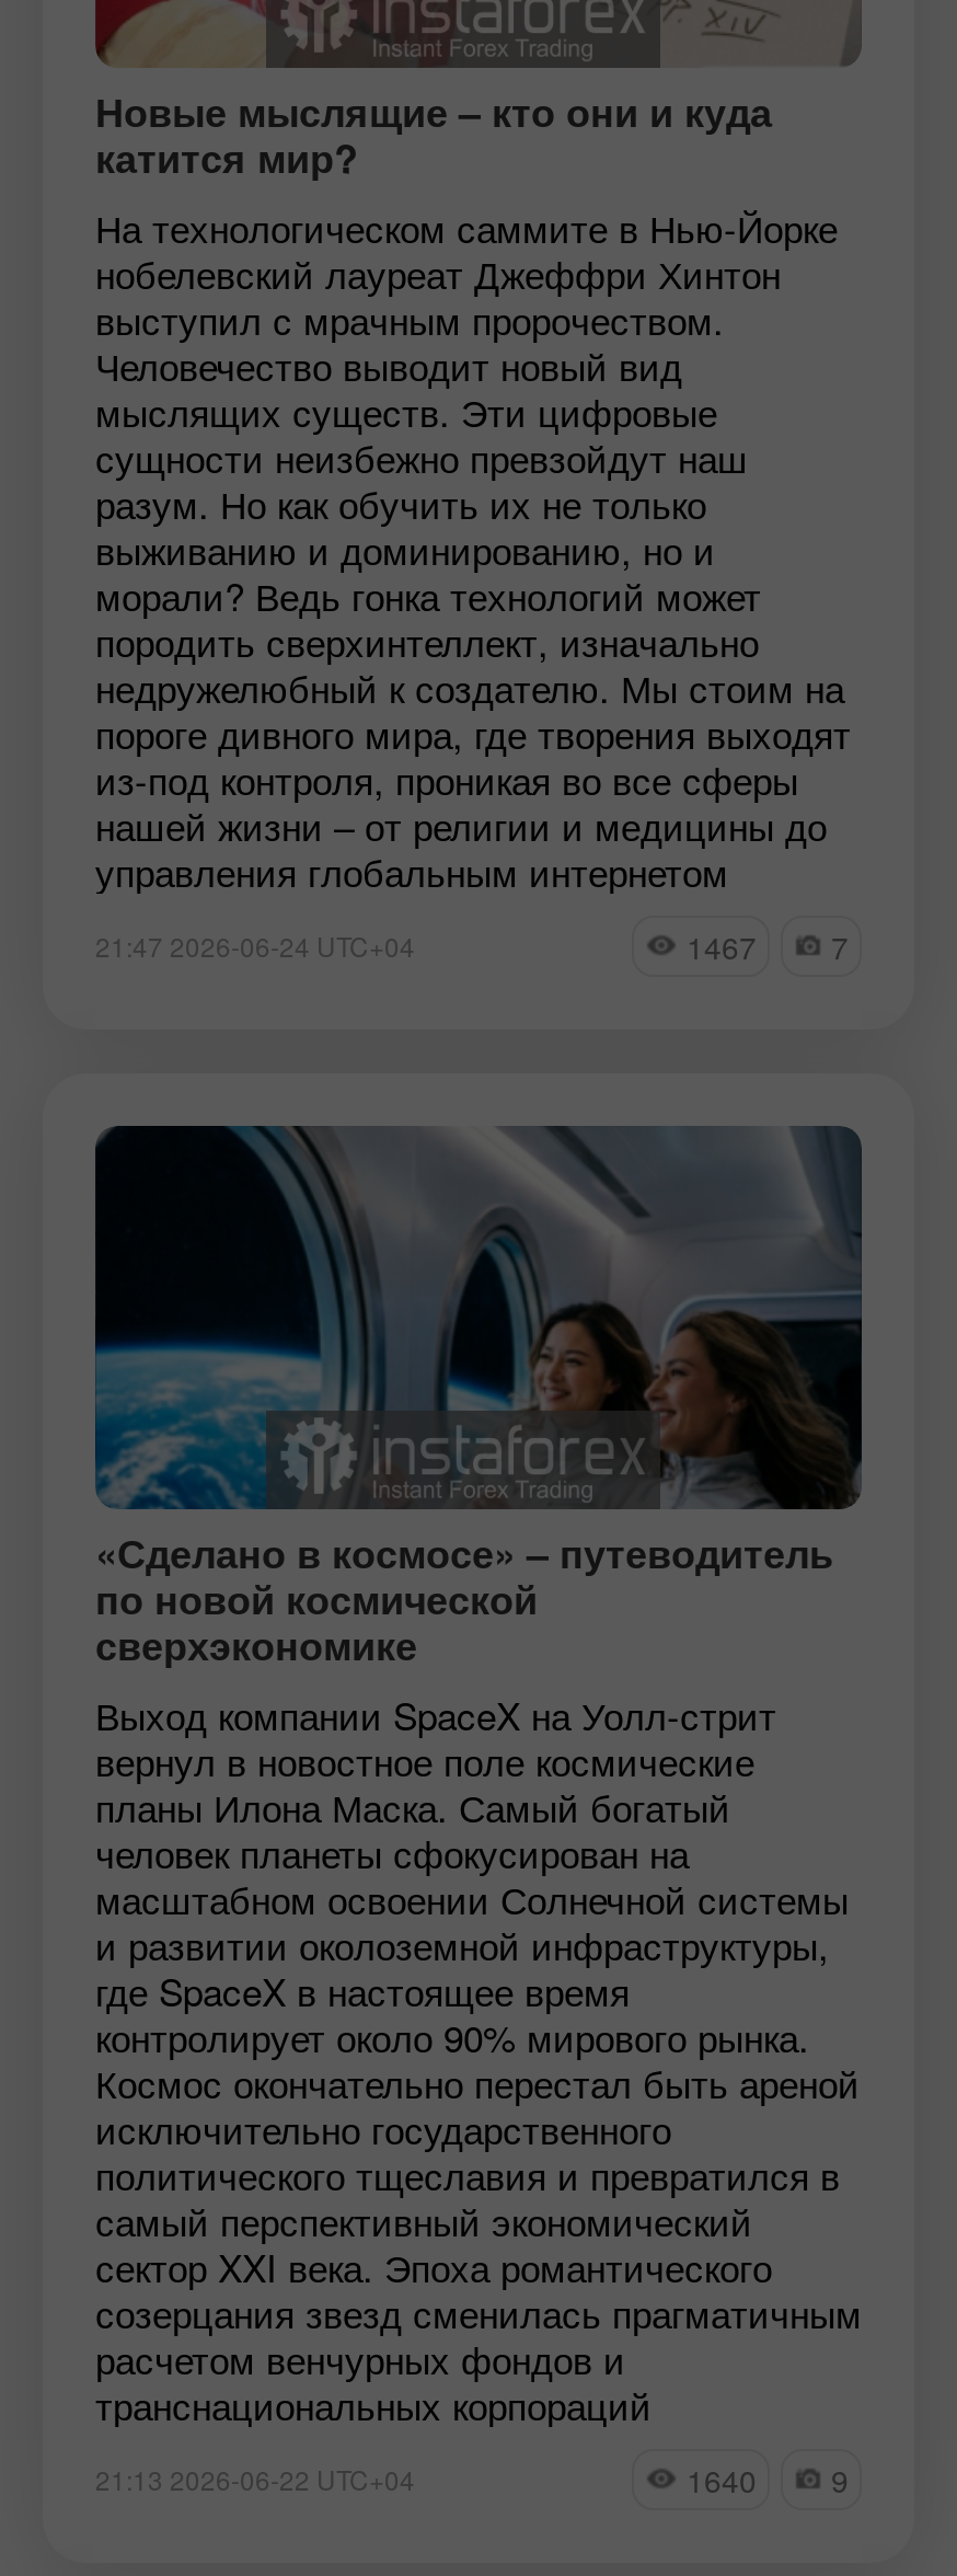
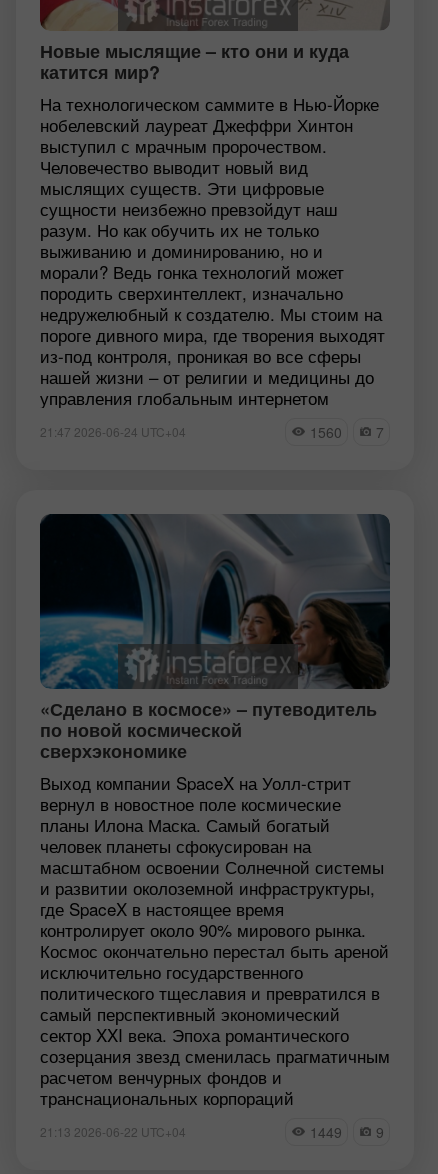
- 1467 7
+ 1560 7

- 1640 9
+ 1449 9
